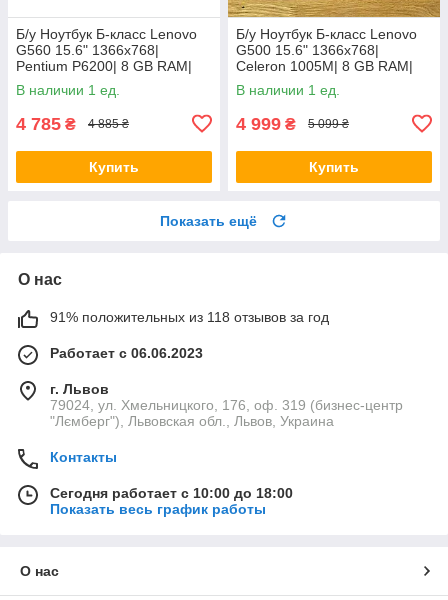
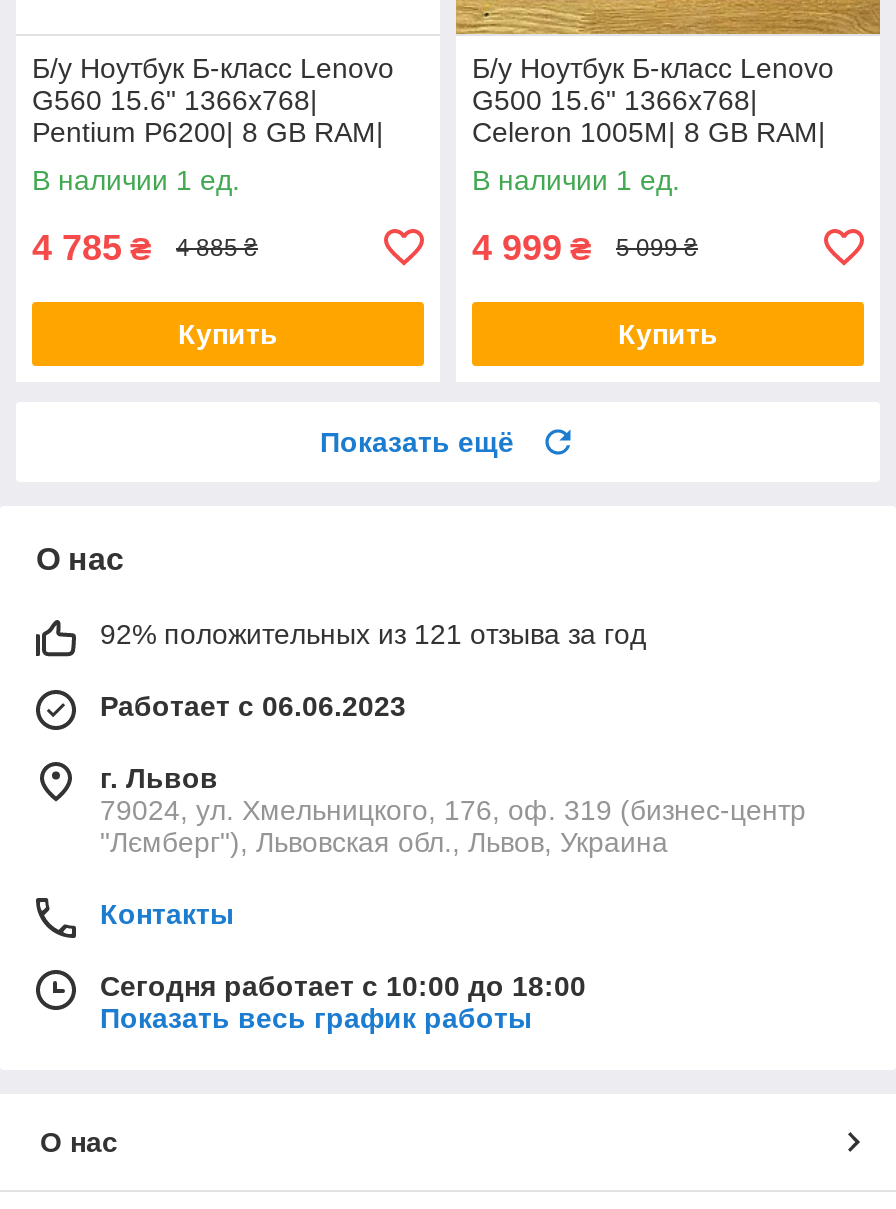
- 91% положительных из 118 отзывов за год
+ 92% положительных из 121 отзыва за год
